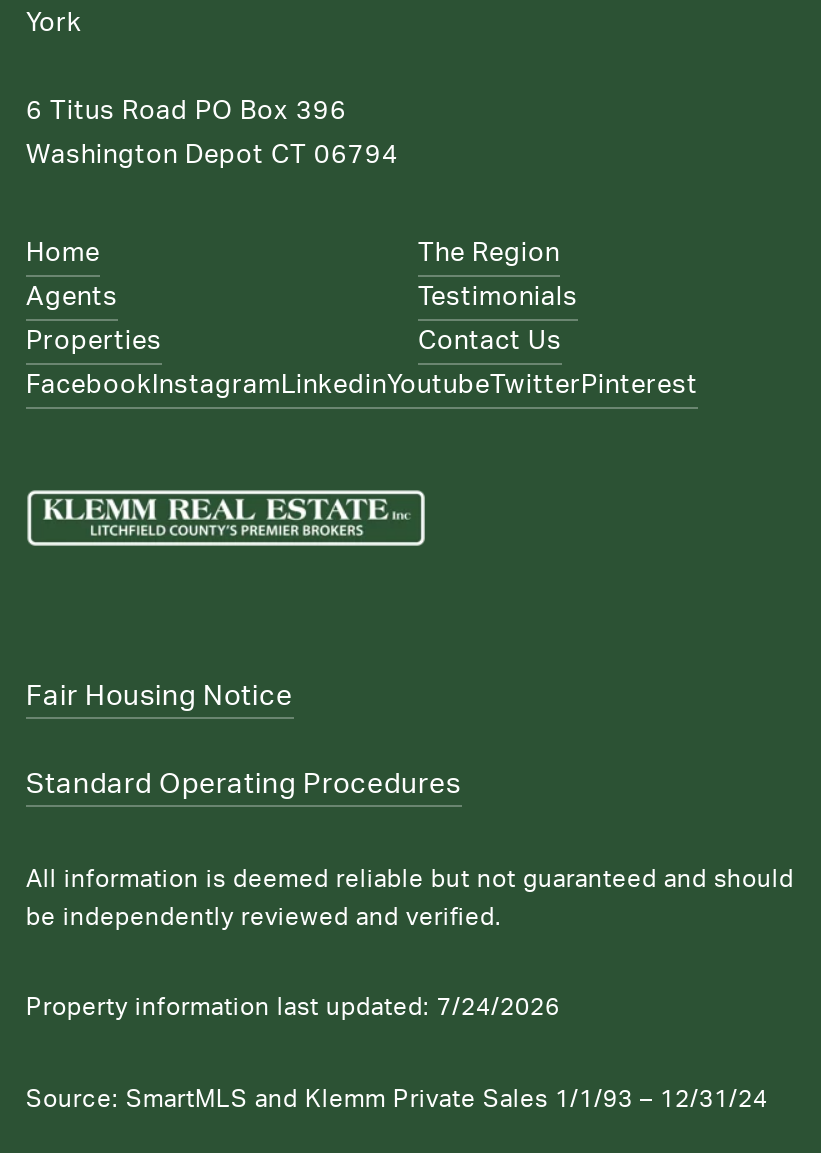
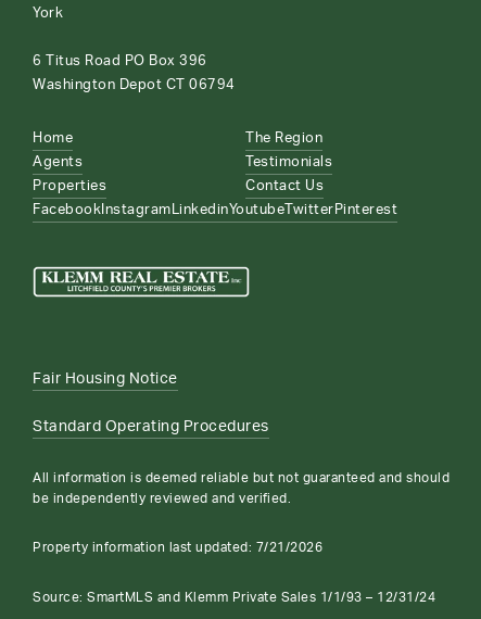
- Property information last updated: 7/24/2026
+ Property information last updated: 7/21/2026
